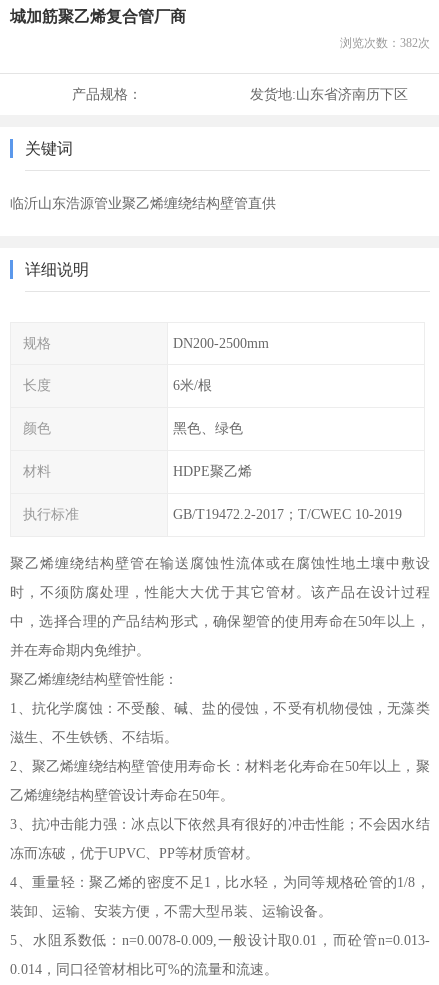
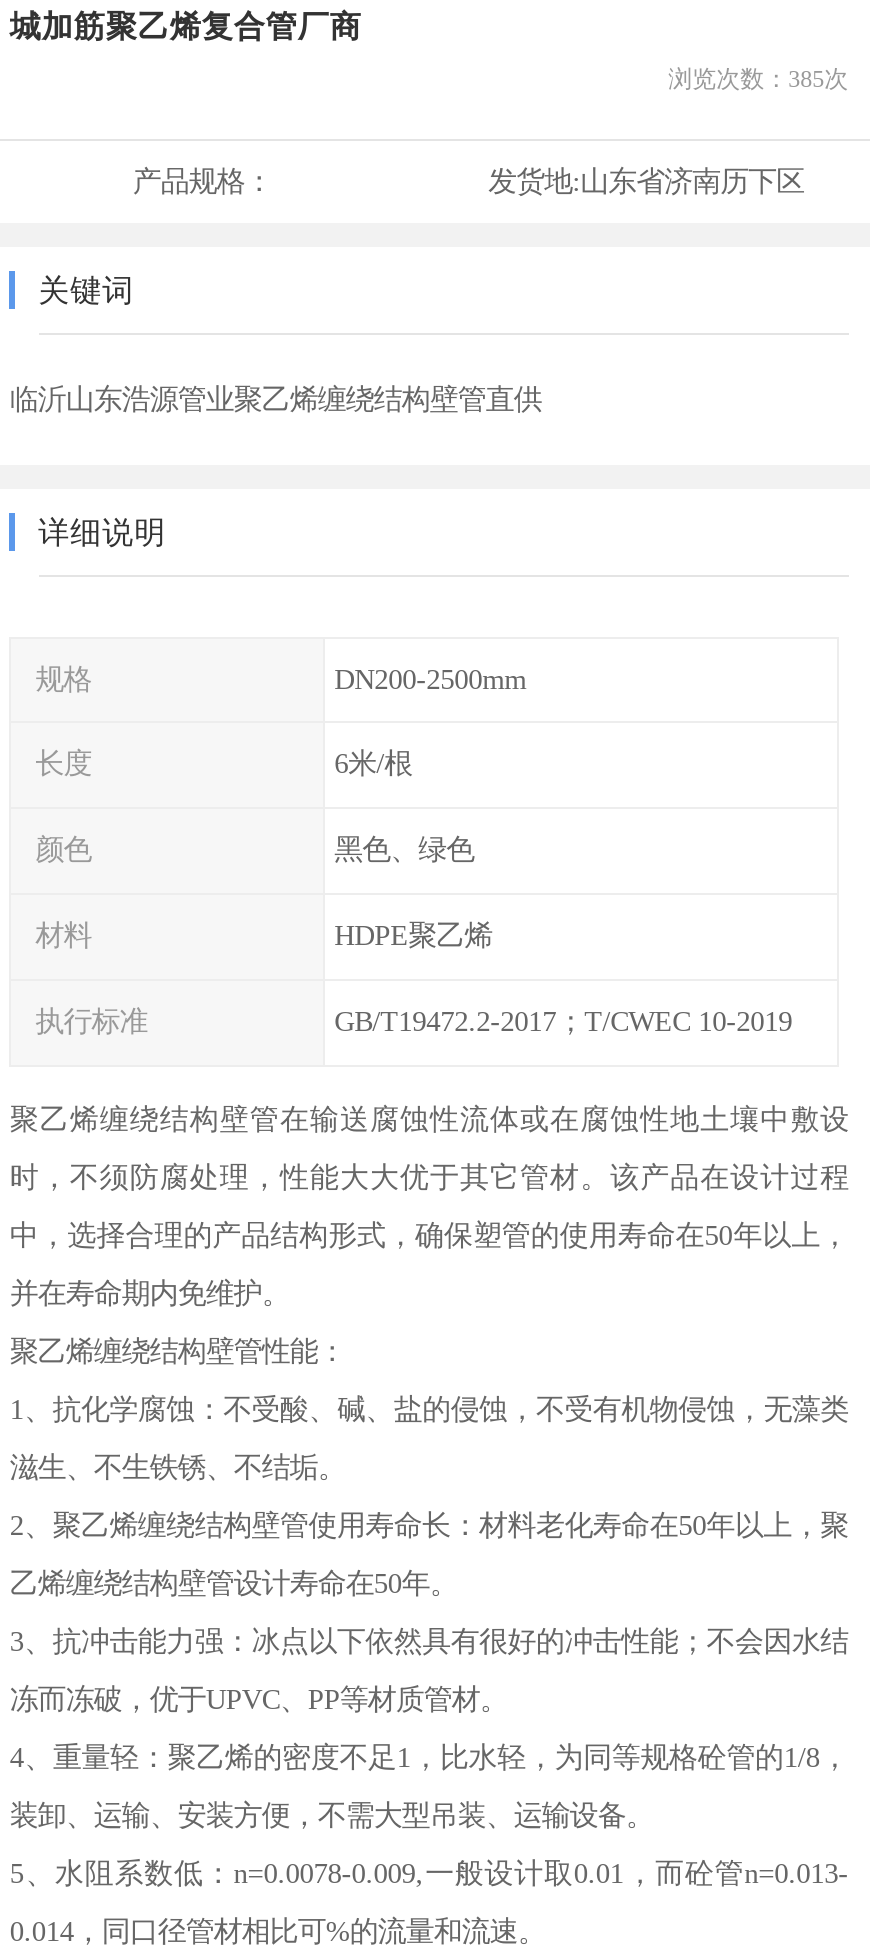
- 浏览次数：382次
+ 浏览次数：385次
